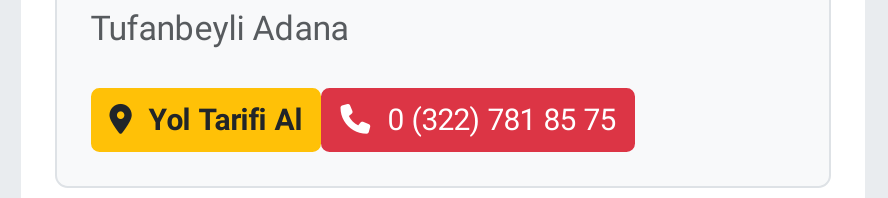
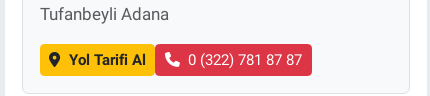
- 0 (322) 781 85 75
+ 0 (322) 781 87 87
